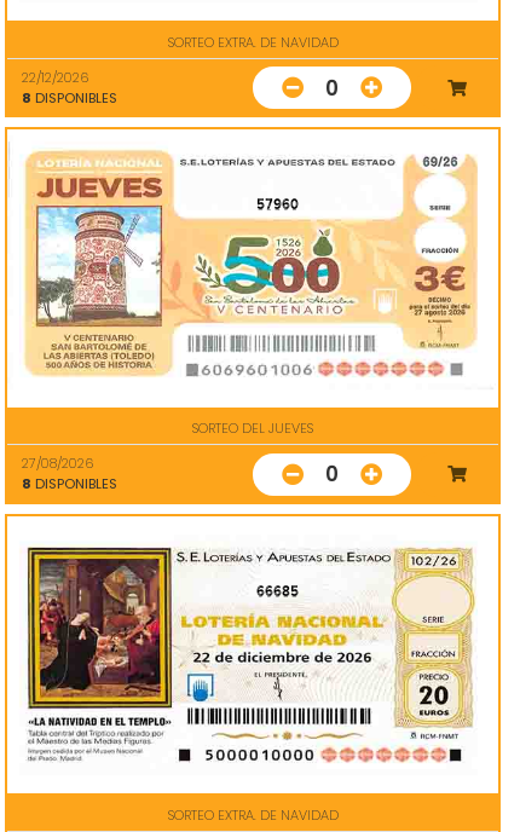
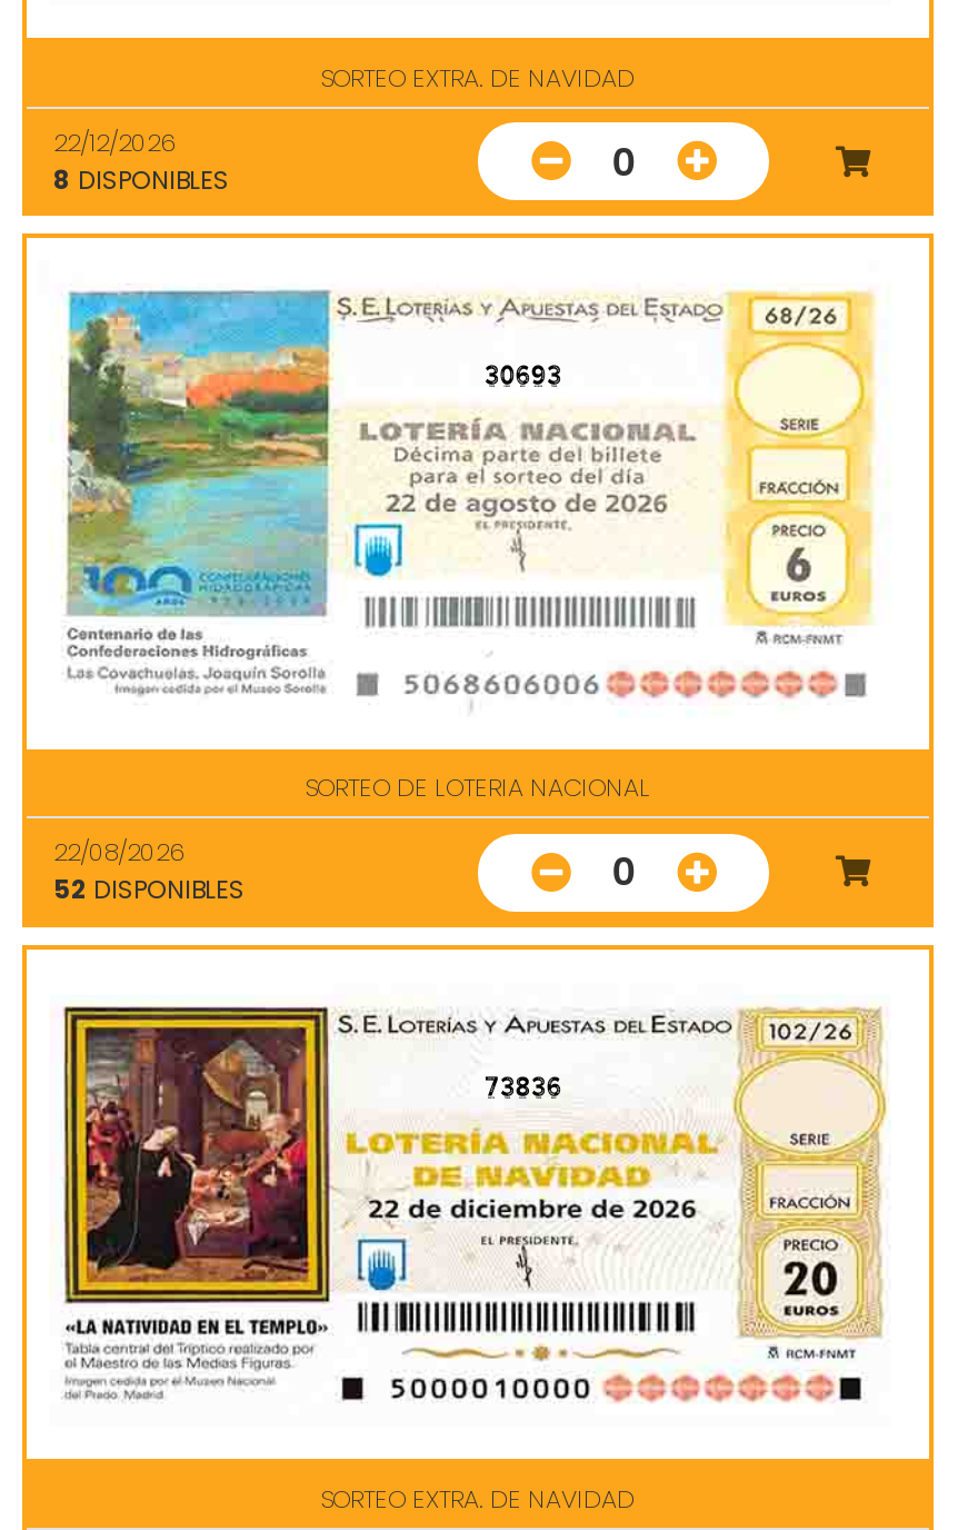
- [image]
- 57960
+ [image]
+ 30693

- SORTEO DEL JUEVES
+ SORTEO DE LOTERIA NACIONAL

- 27/08/2026
- 8 DISPONIBLES
+ 22/08/2026
+ 52 DISPONIBLES

- 66685
+ 73836
